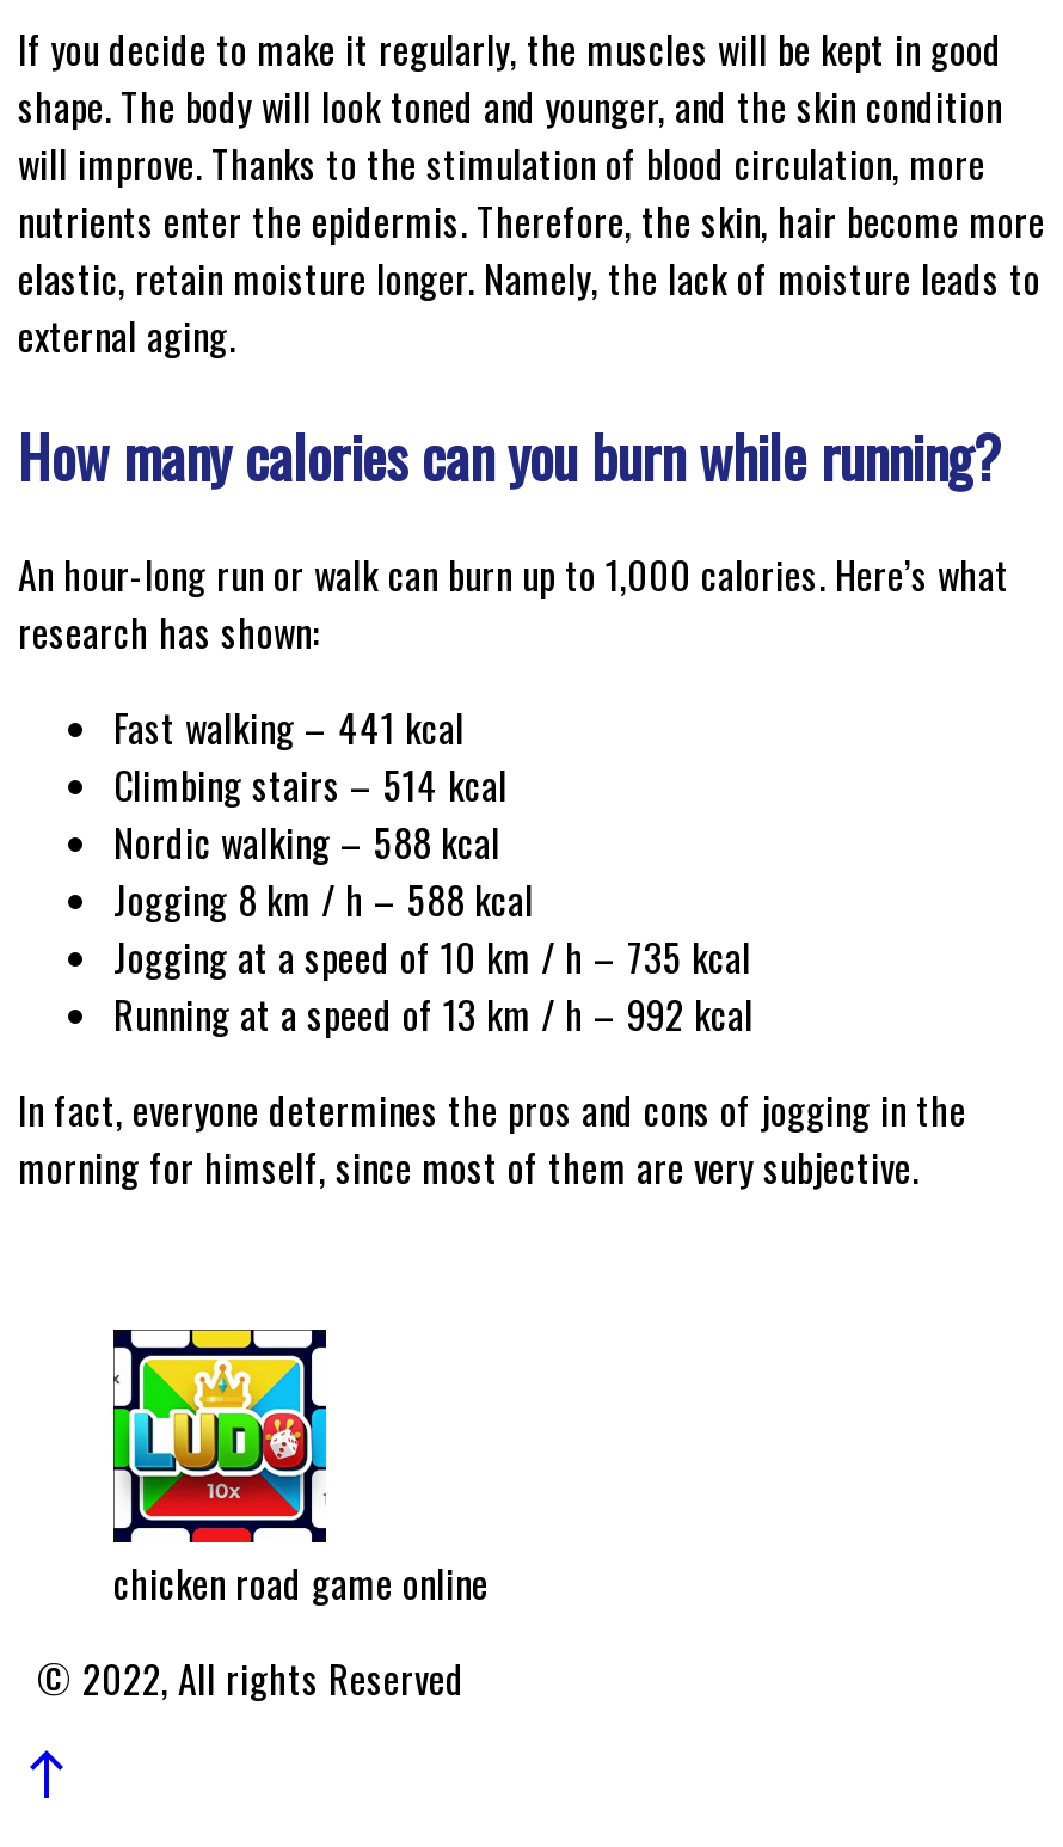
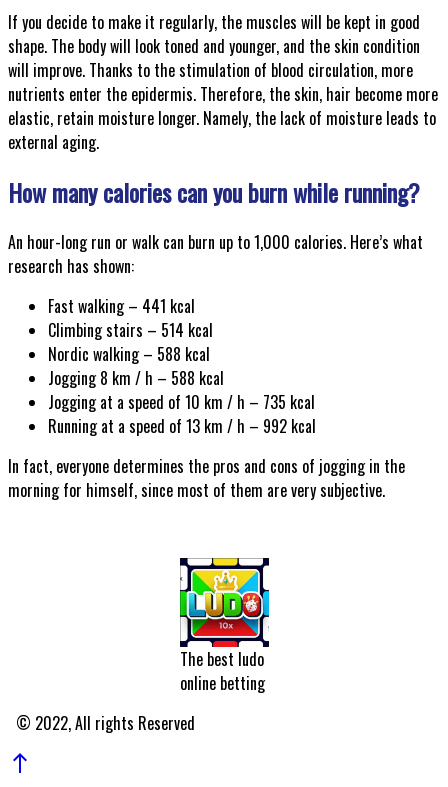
+ [image]

- [image]

- chicken road game online
+ The best ludo
+ online betting
